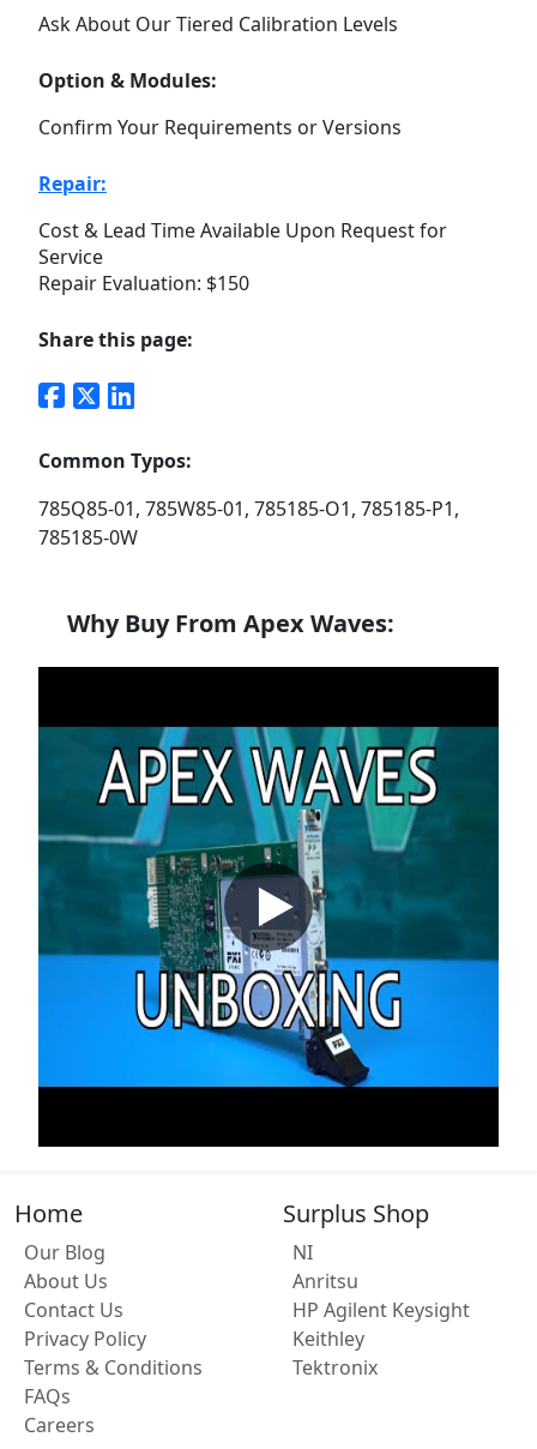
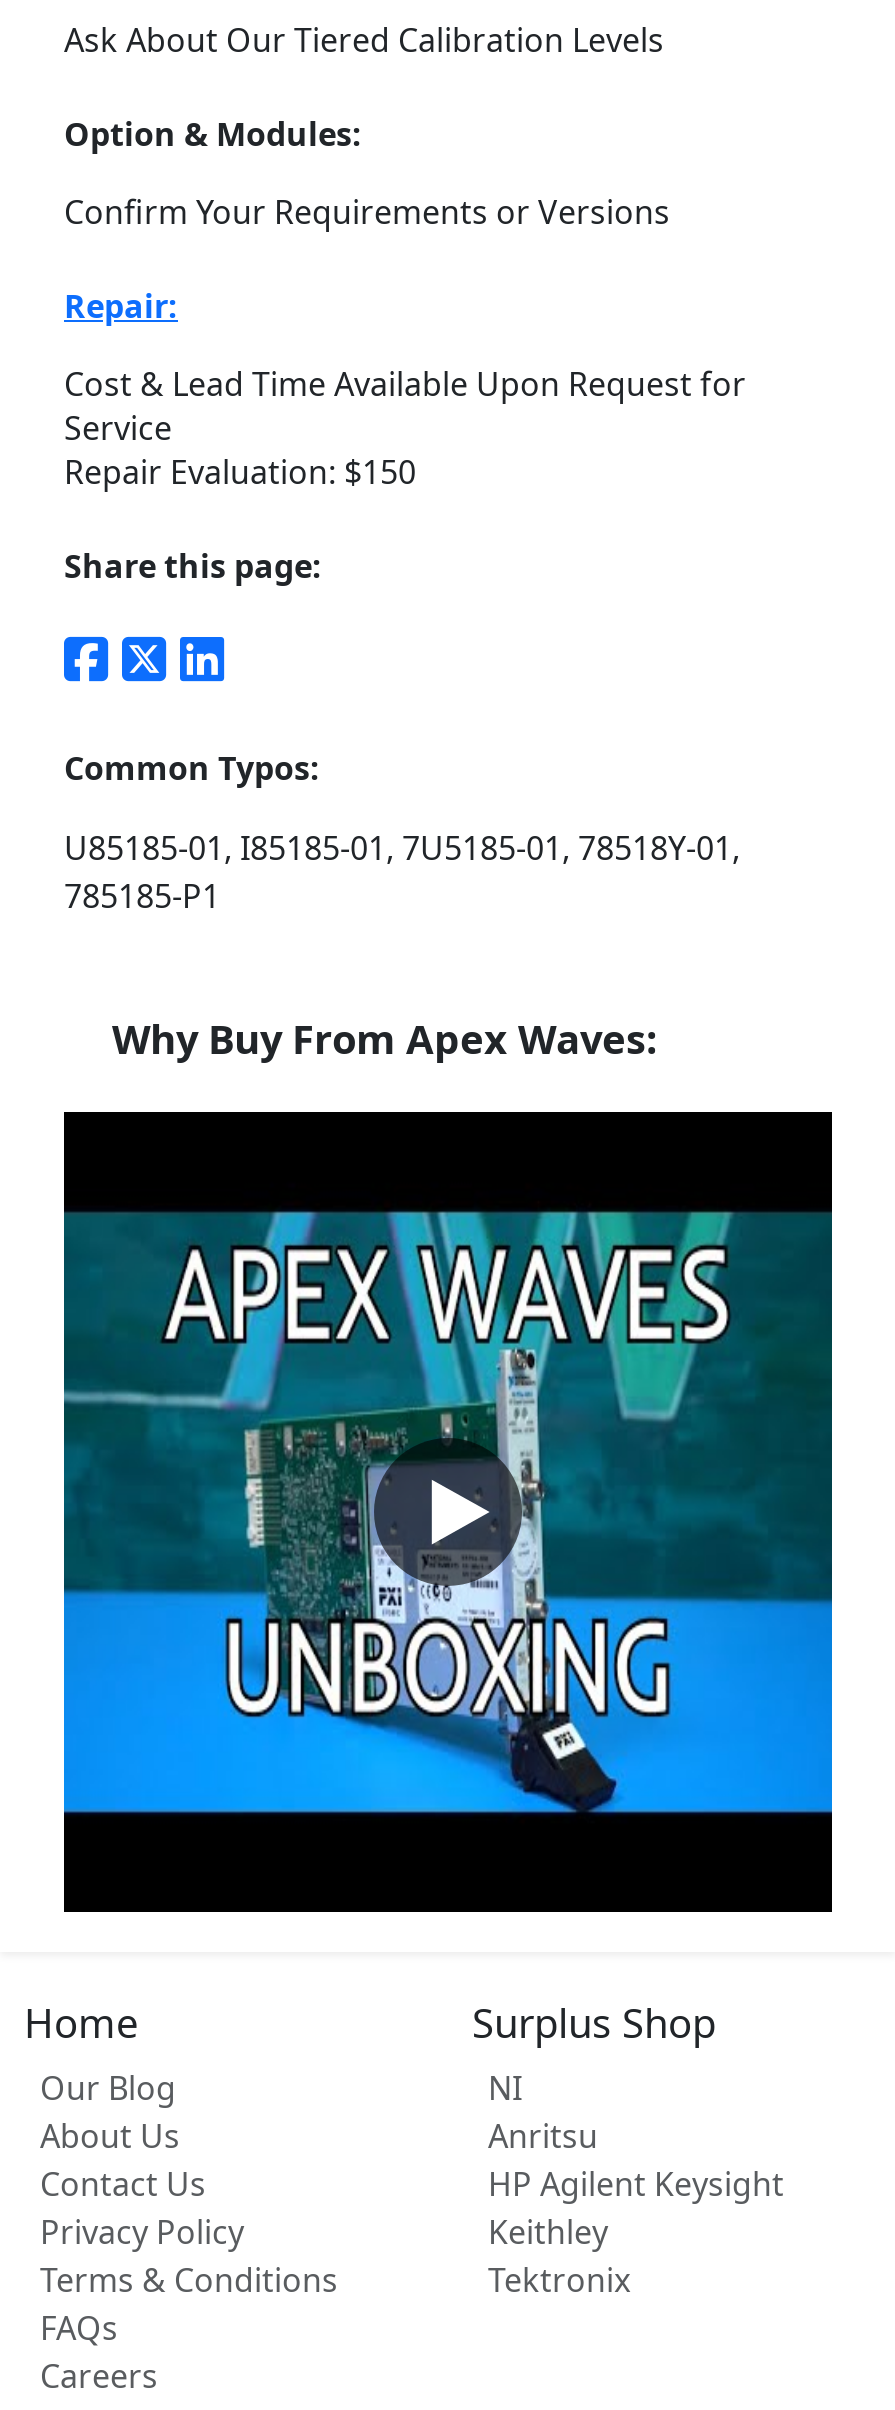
- 785Q85-01, 785W85-01, 785185-O1, 785185-P1,
- 785185-0W
+ U85185-01, I85185-01, 7U5185-01, 78518Y-01,
+ 785185-P1
